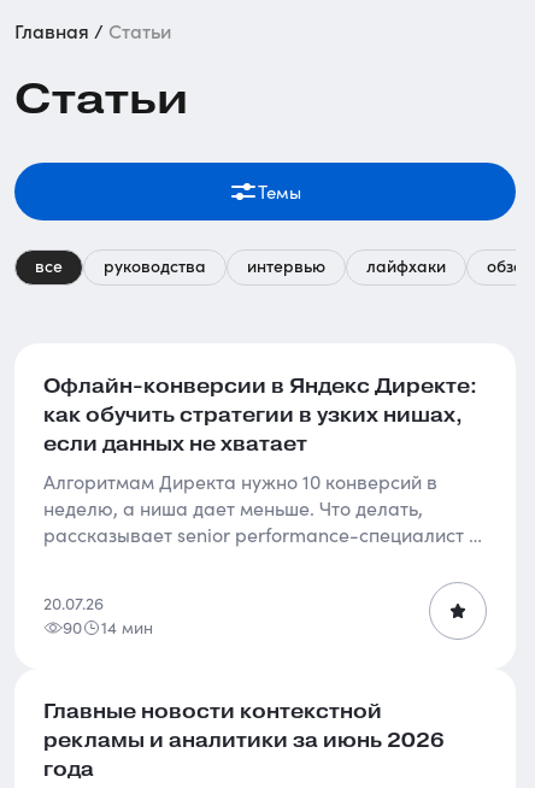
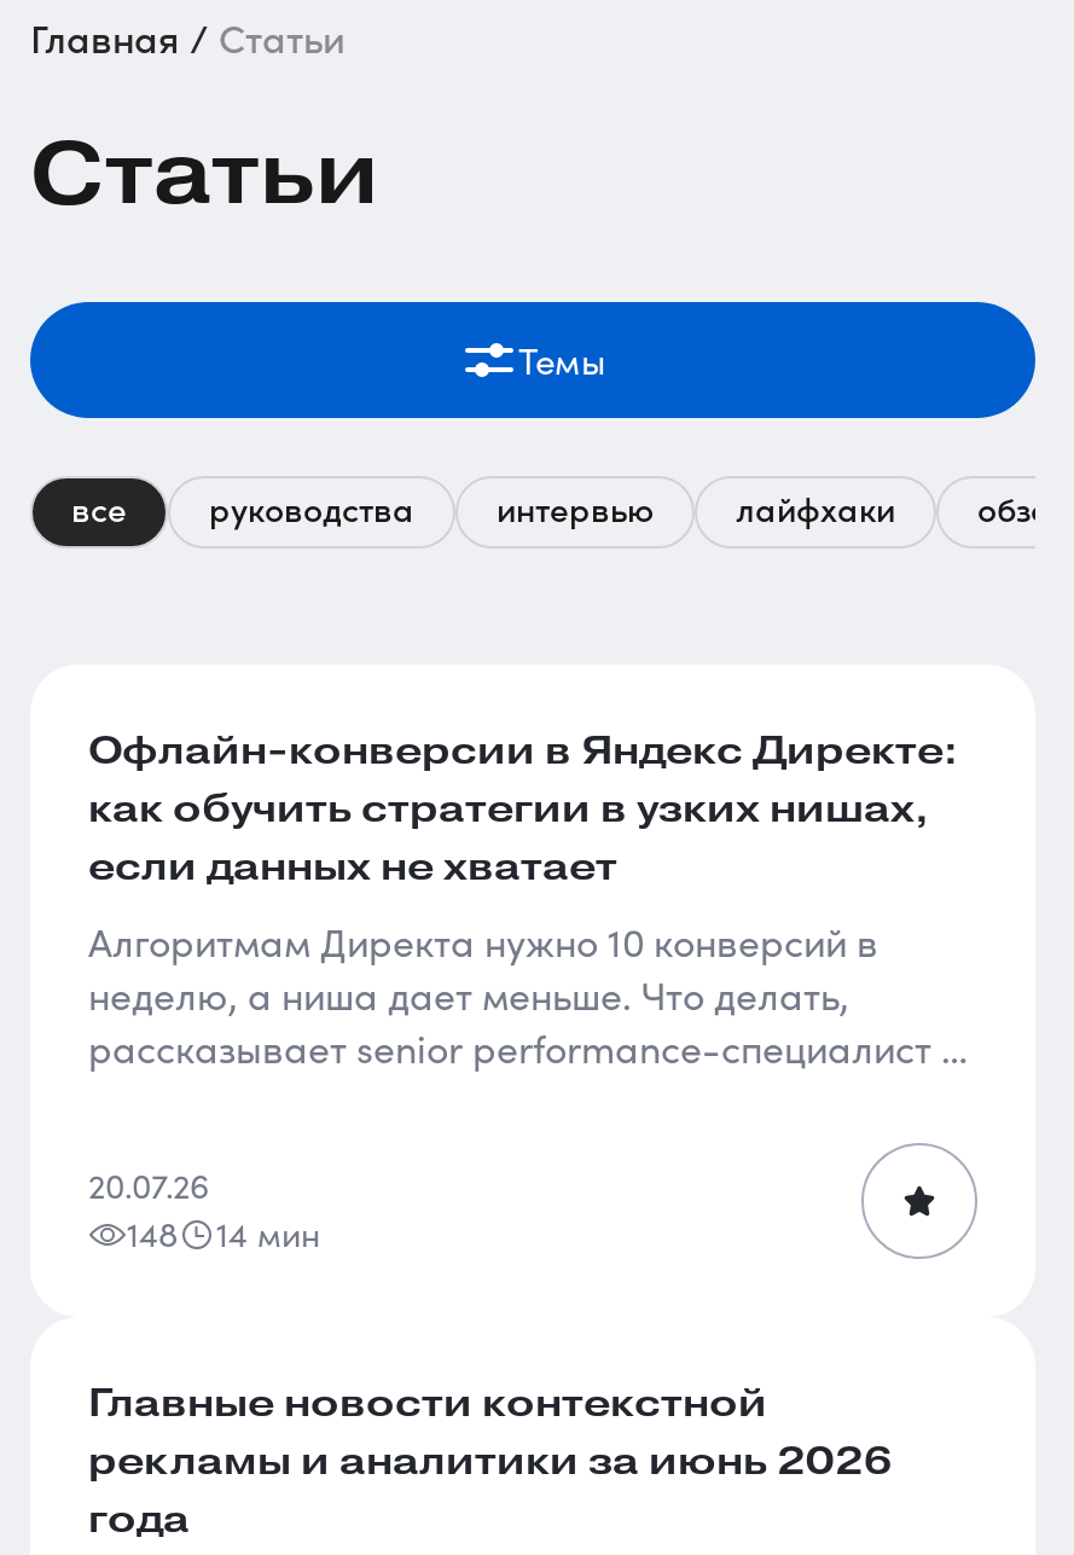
- 90 14 мин
+ 148 14 мин
